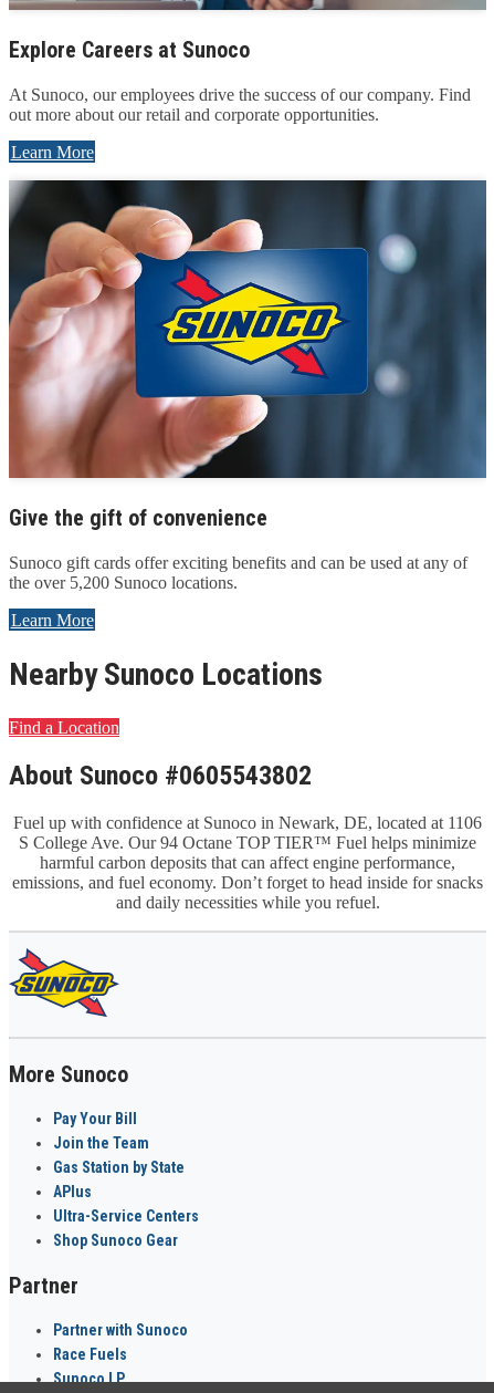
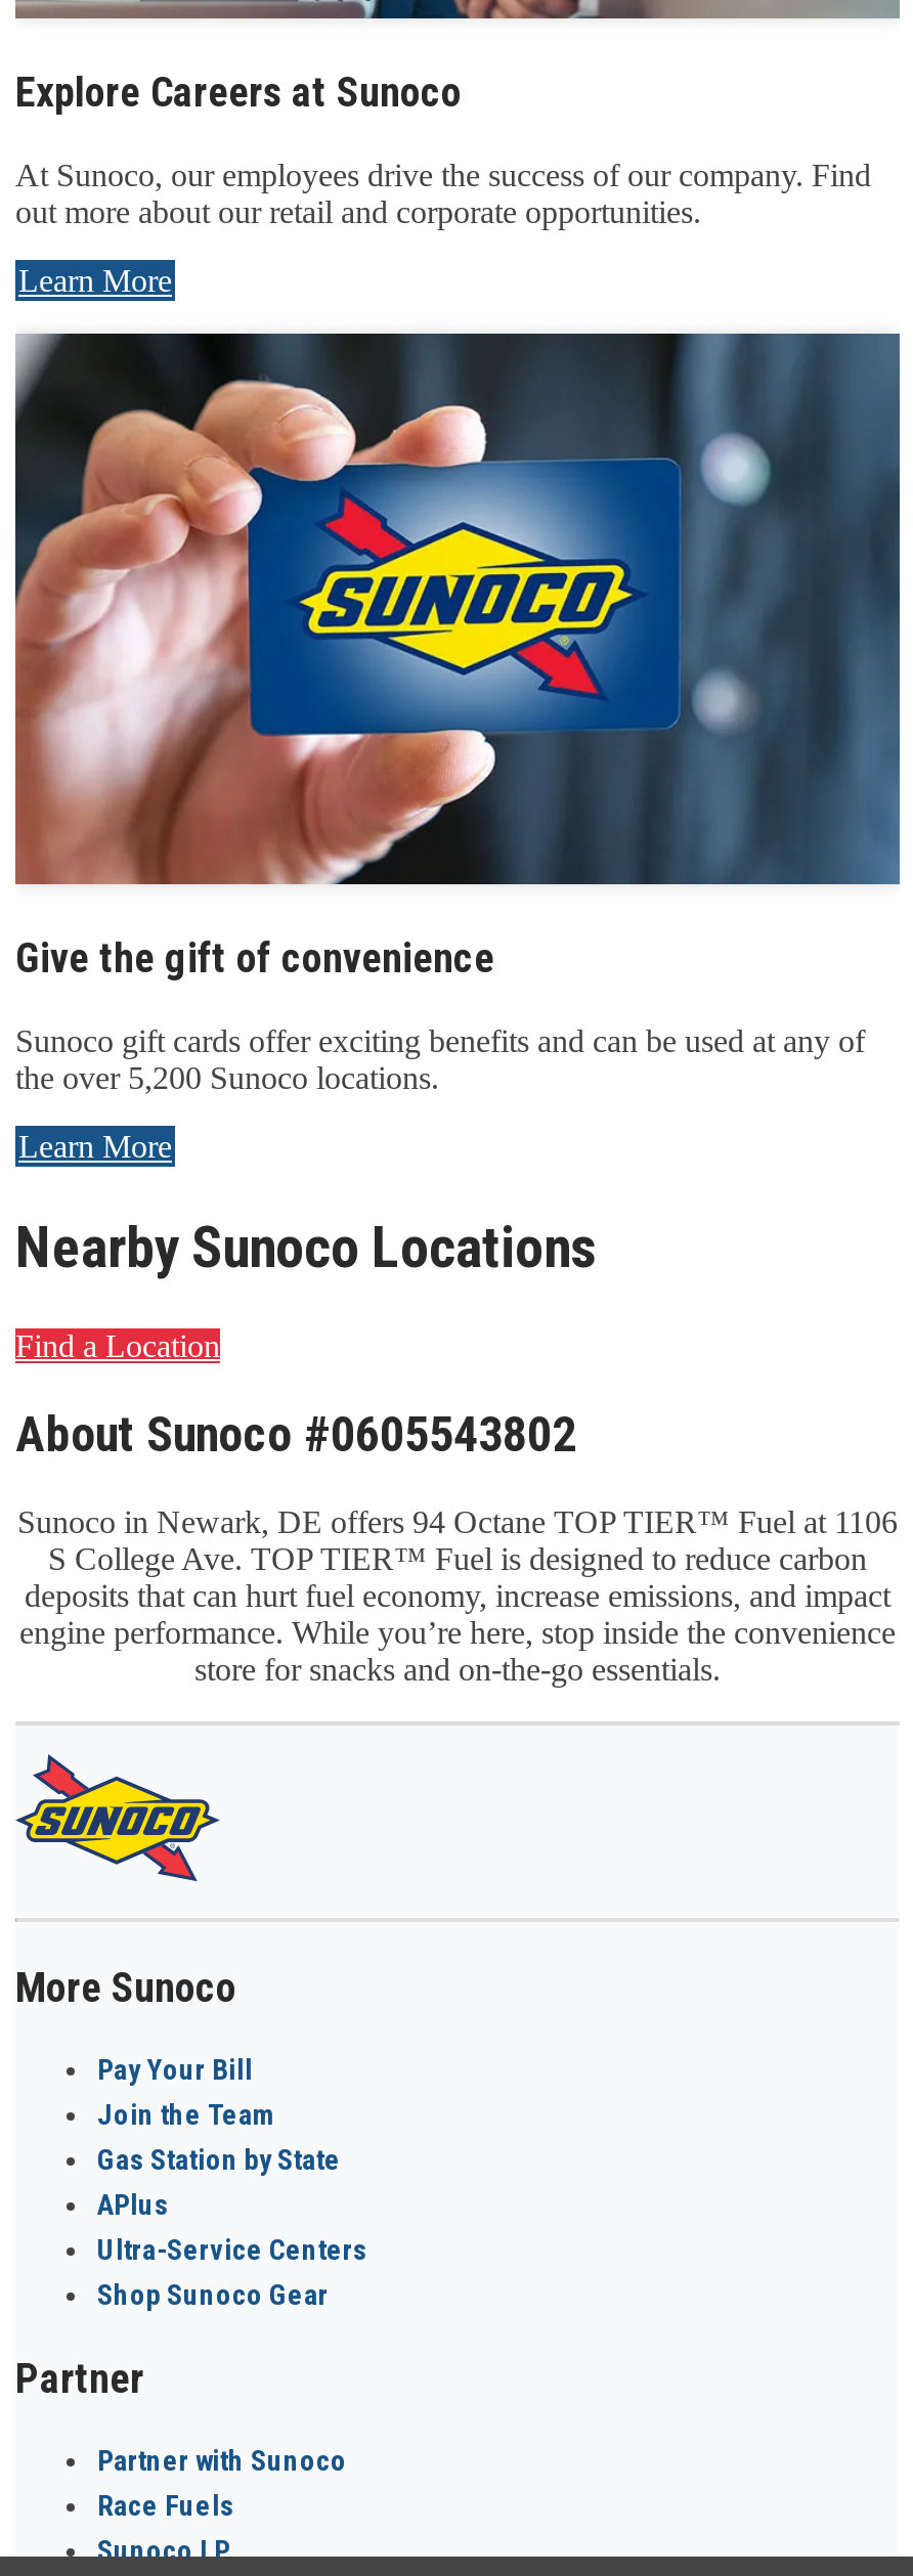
- Fuel up with confidence at Sunoco in Newark, DE, located at 1106
- S College Ave. Our 94 Octane TOP TIER™ Fuel helps minimize
- harmful carbon deposits that can affect engine performance,
- emissions, and fuel economy. Don’t forget to head inside for snacks
- and daily necessities while you refuel.
+ Sunoco in Newark, DE offers 94 Octane TOP TIER™ Fuel at 1106
+ S College Ave. TOP TIER™ Fuel is designed to reduce carbon
+ deposits that can hurt fuel economy, increase emissions, and impact
+ engine performance. While you’re here, stop inside the convenience
+ store for snacks and on-the-go essentials.
